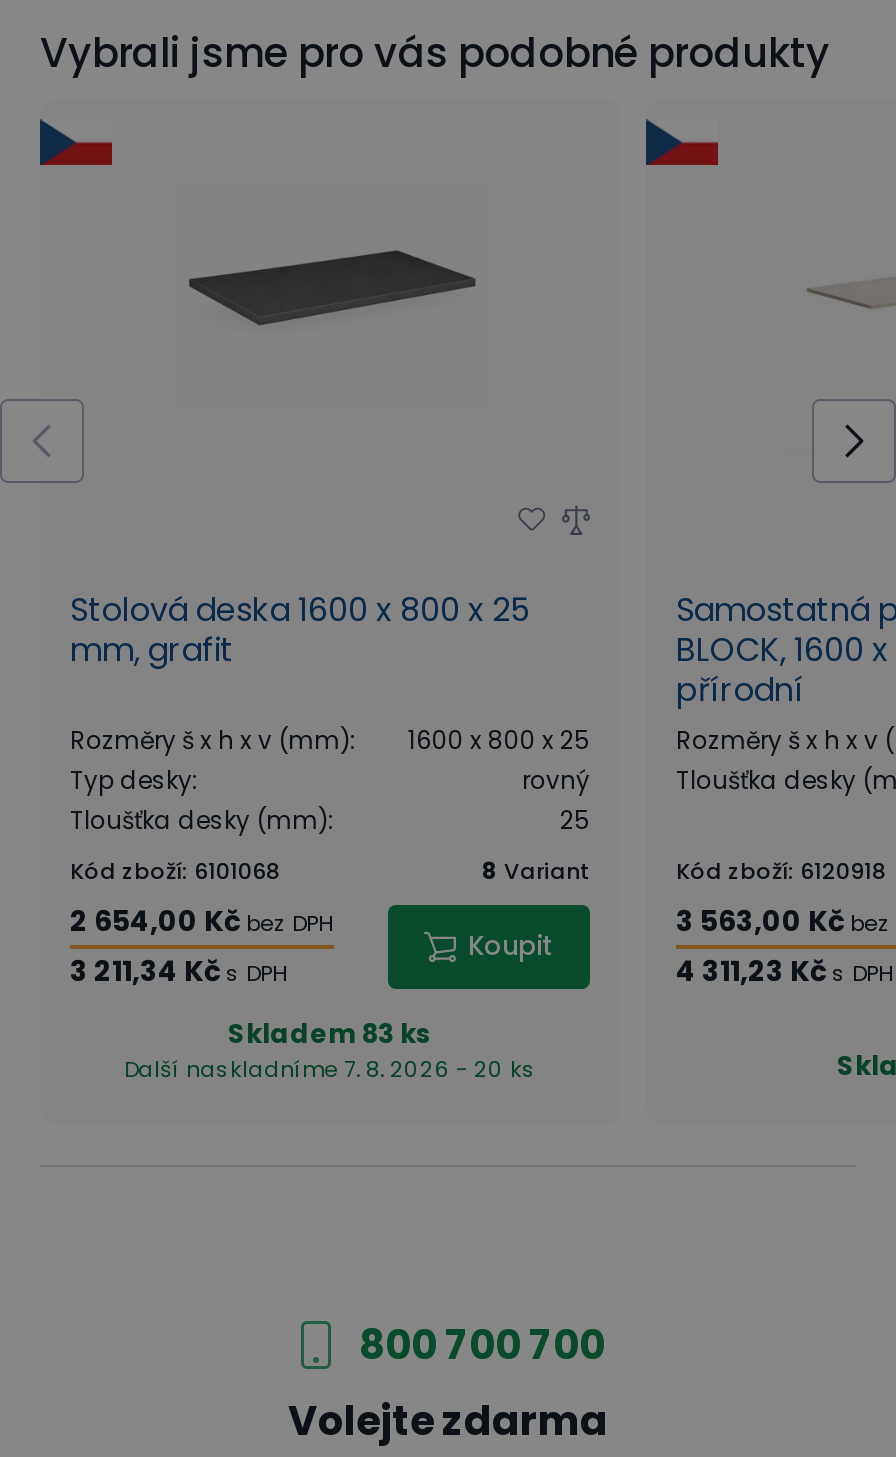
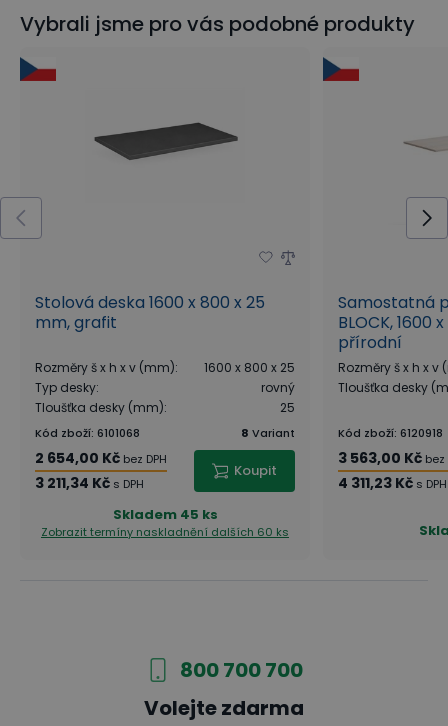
- Skladem 83 ks
- Další naskladníme 7. 8. 2026 - 20 ks
+ Skladem 45 ks
+ Zobrazit termíny naskladnění dalších 60 ks
